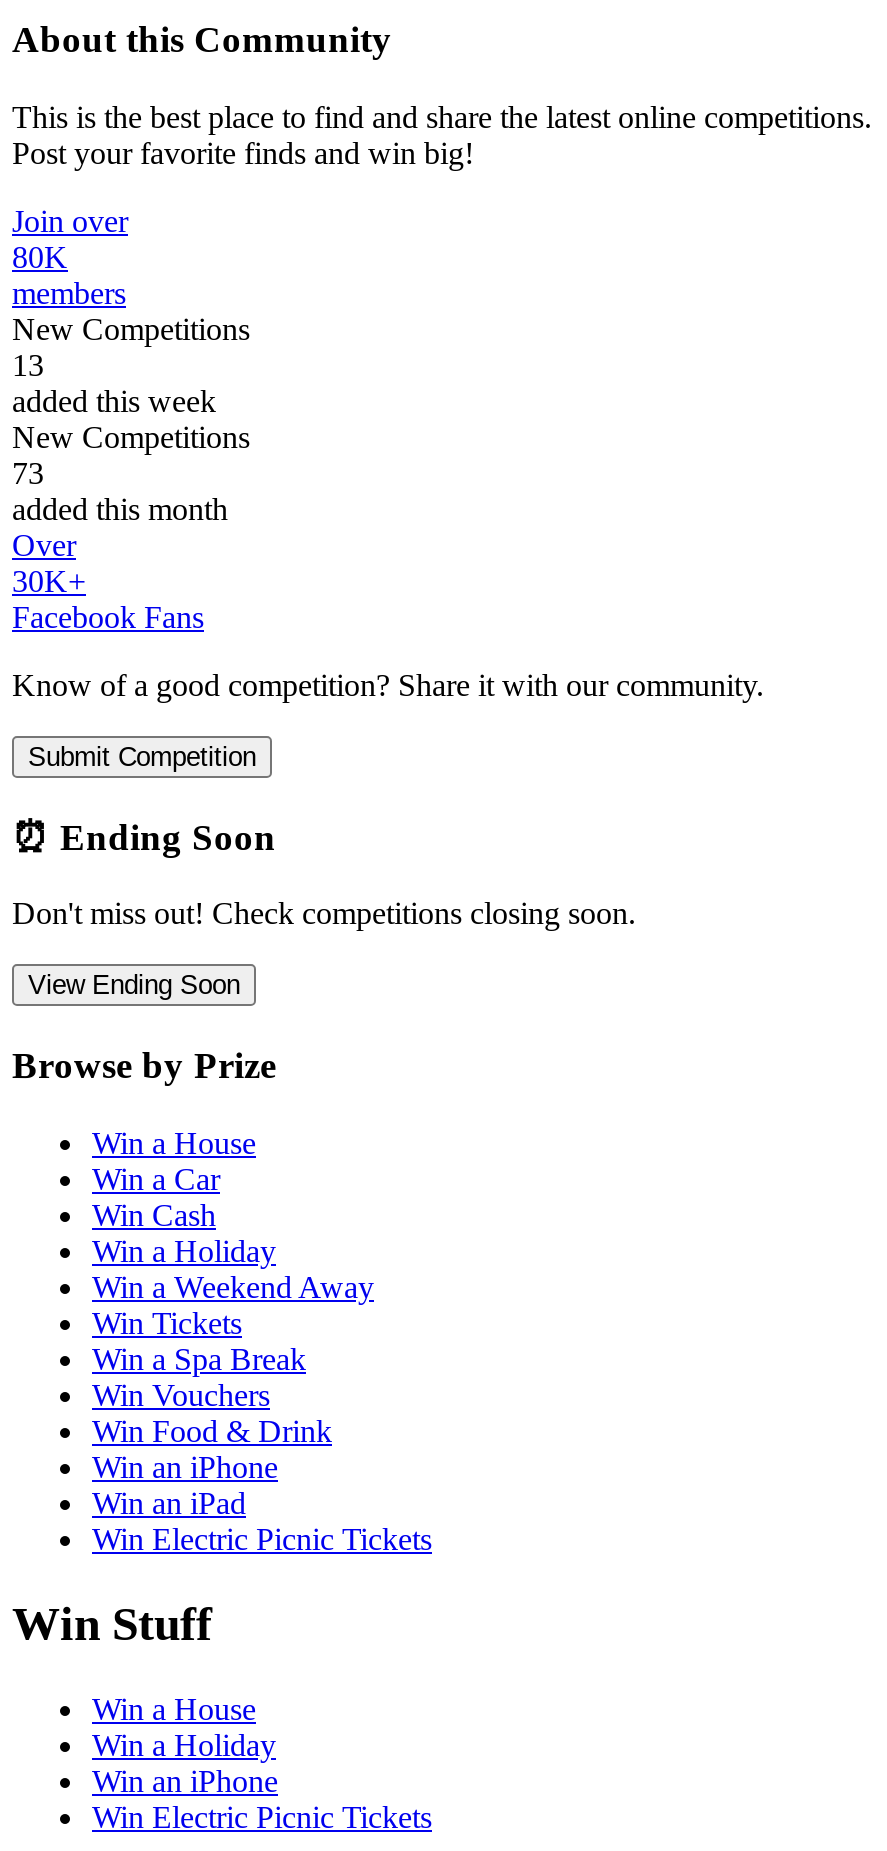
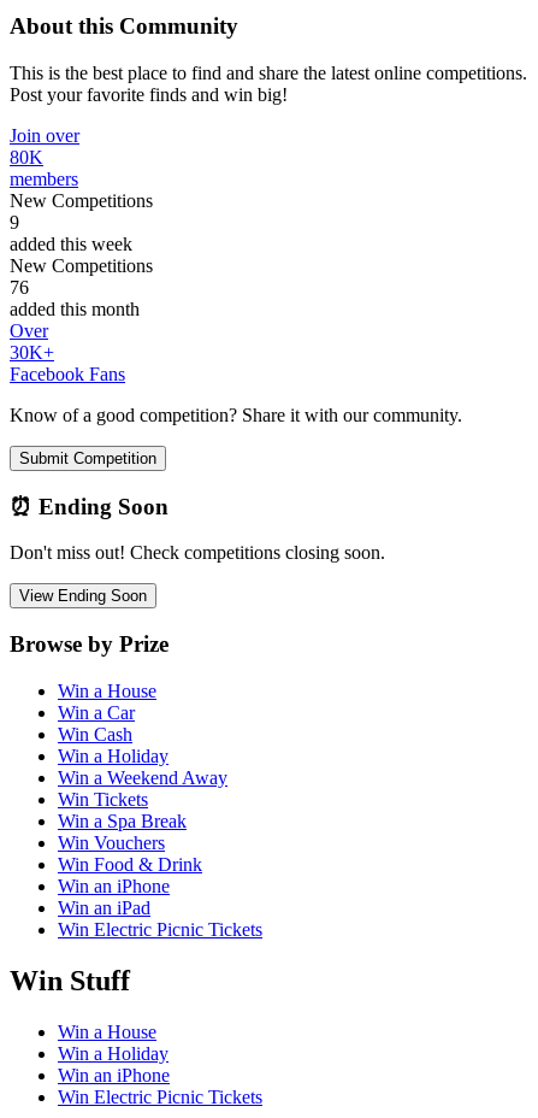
- 13
+ 9

- 73
+ 76
